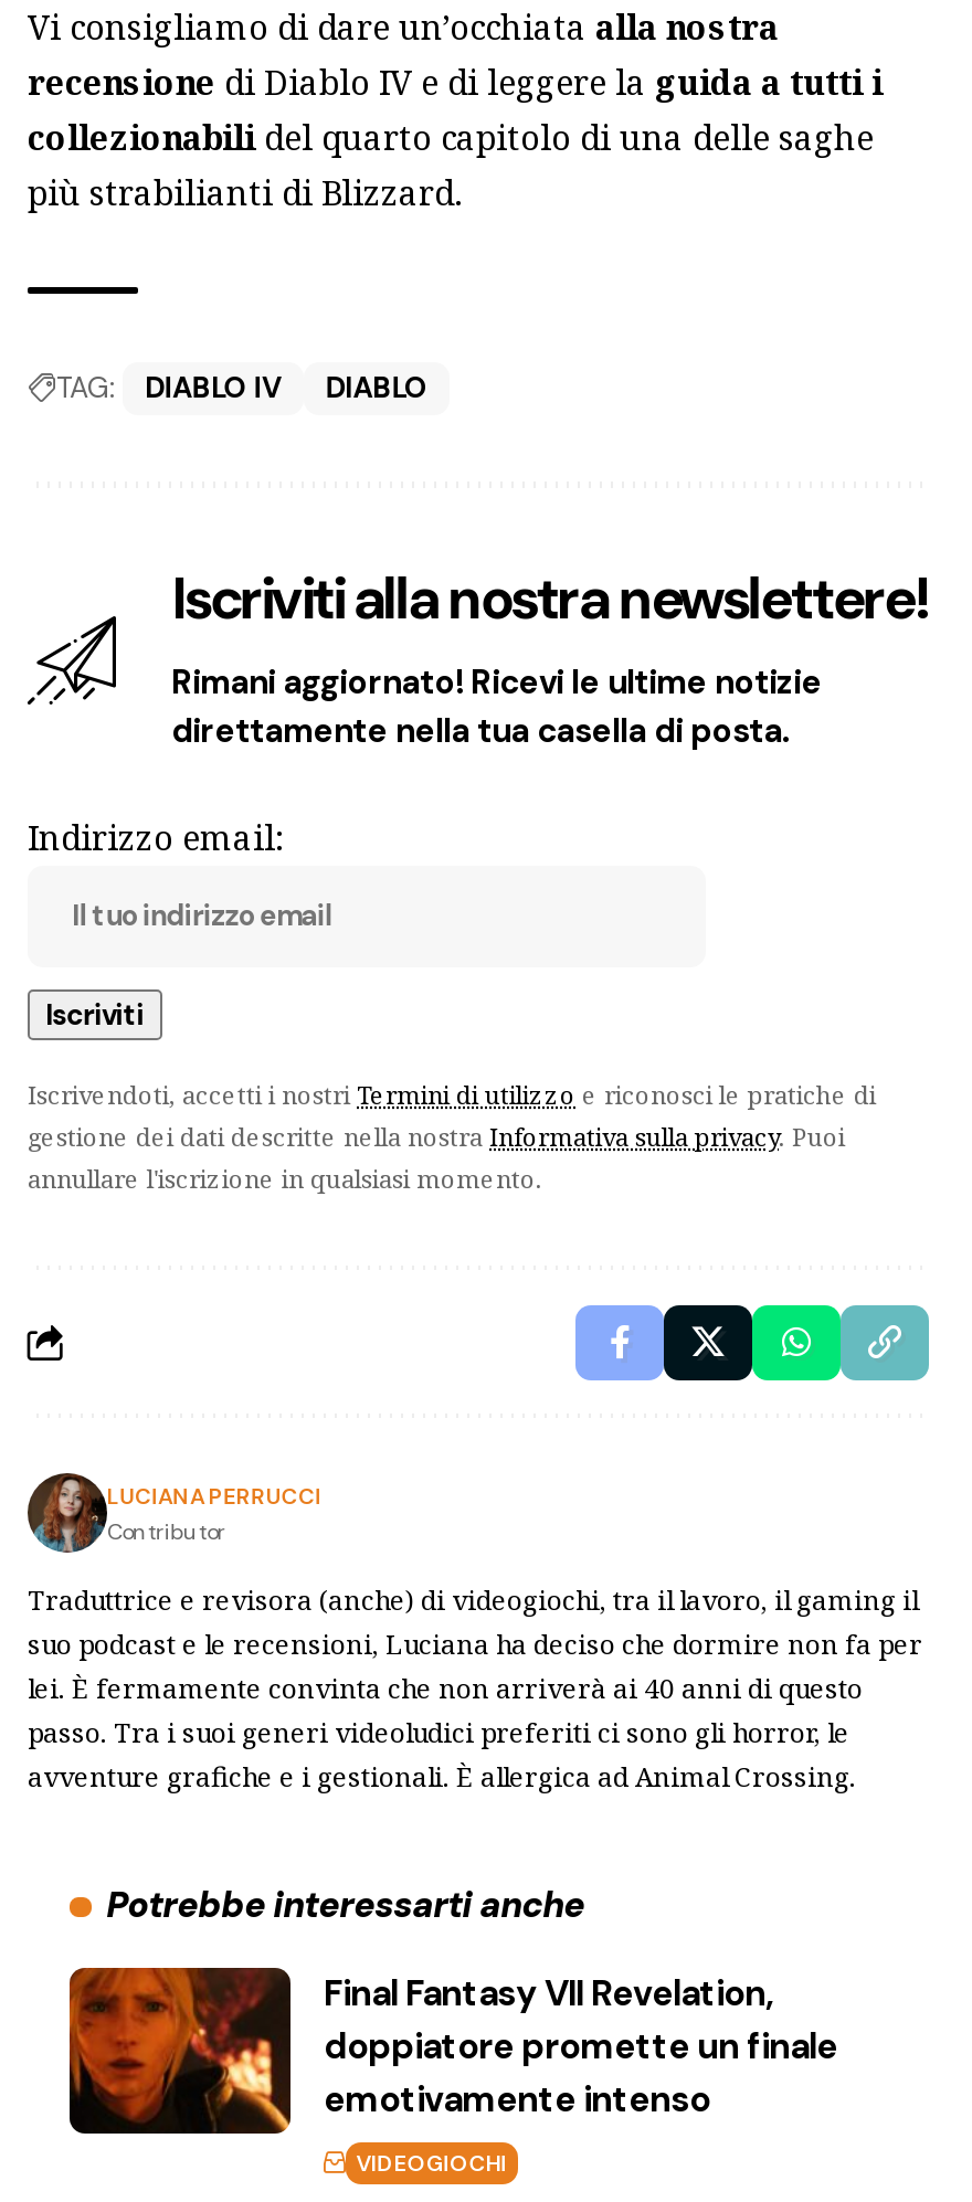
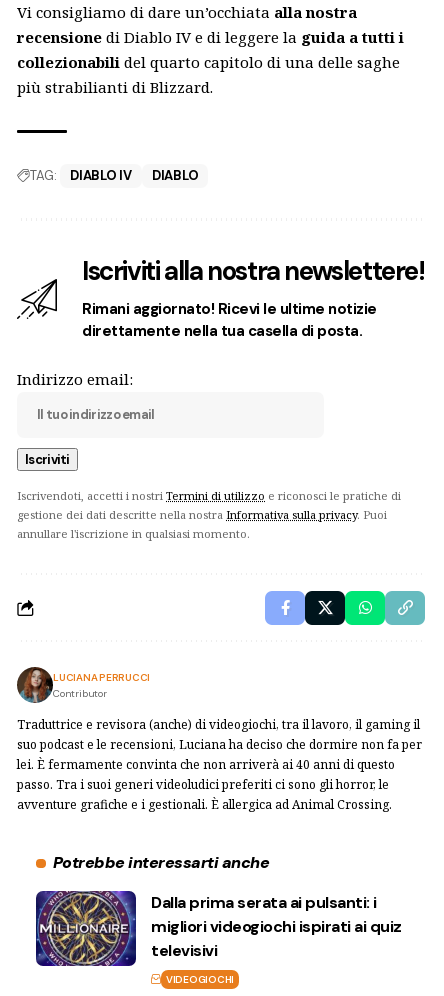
- [image]
- Final Fantasy VII Revelation,
- doppiatore promette un finale
- emotivamente intenso
+ [image]
+ Dalla prima serata ai pulsanti: i
+ migliori videogiochi ispirati ai quiz
+ televisivi
